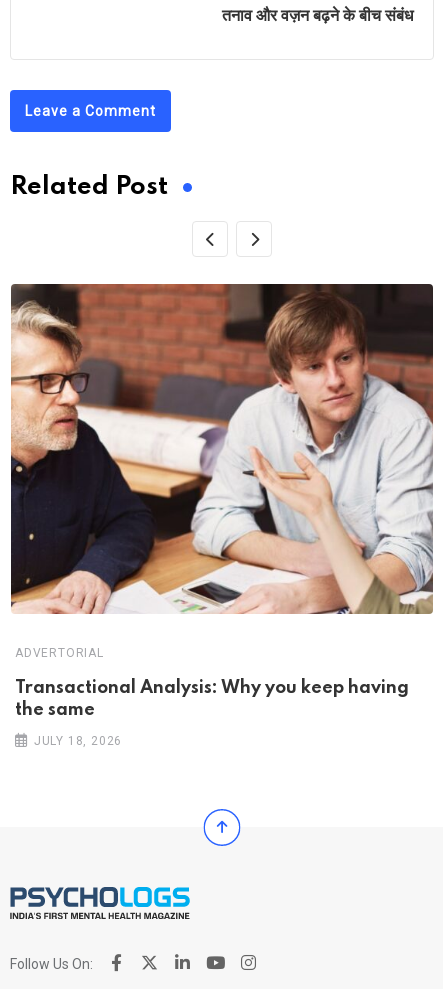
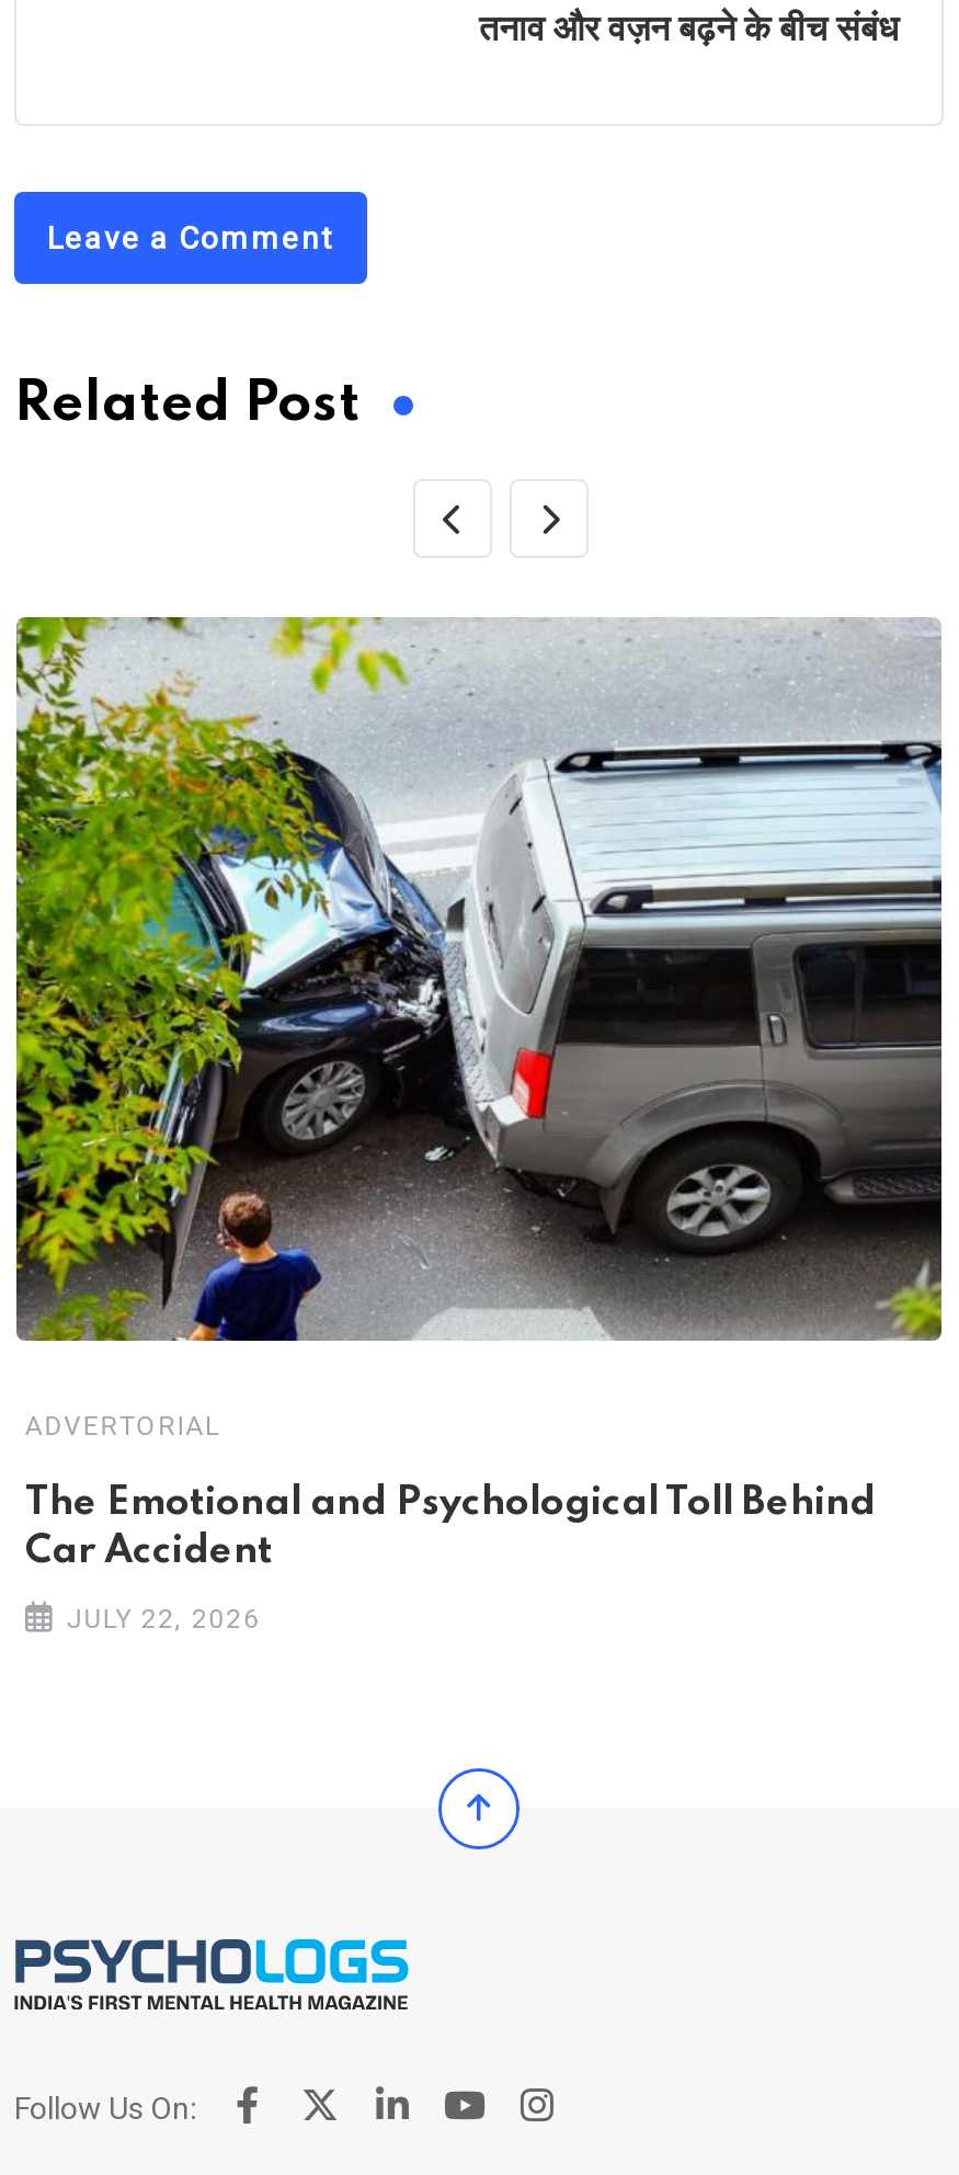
- [image]
+ [image]

- Transactional Analysis: Why you keep having
- the same
+ Th‌‌e Emo‌‌tio‌nal and Psychol‌‌ogical Tol‌l Behind
+ Car Ac‌ciden‌‌t

- JULY 18, 2026
+ JULY 22, 2026
